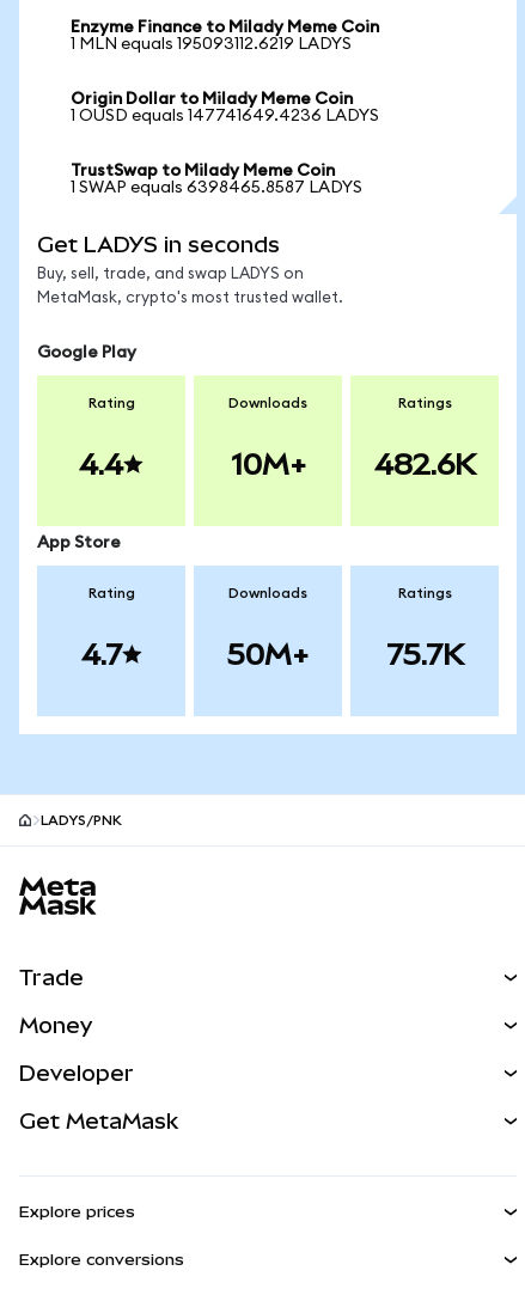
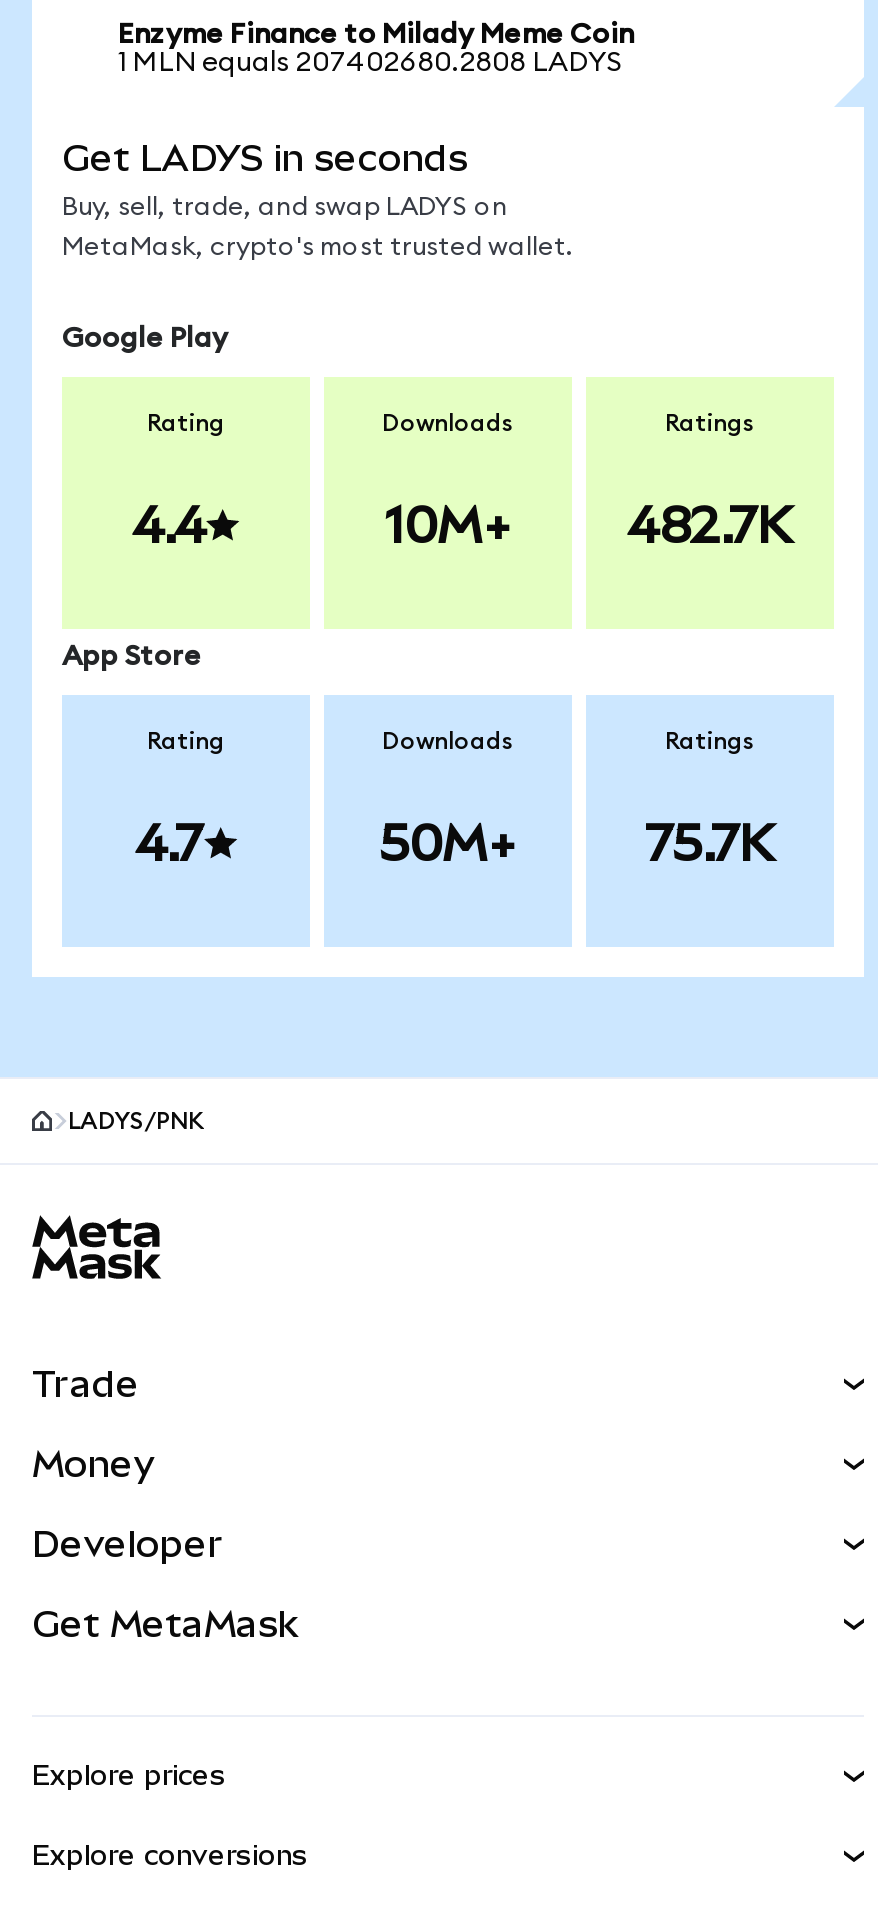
- 1 MLN equals 195093112.6219 LADYS
- Origin Dollar to Milady Meme Coin
- 1 OUSD equals 147741649.4236 LADYS
- TrustSwap to Milady Meme Coin
- 1 SWAP equals 6398465.8587 LADYS
+ 1 MLN equals 207402680.2808 LADYS

- 482.6K
+ 482.7K
